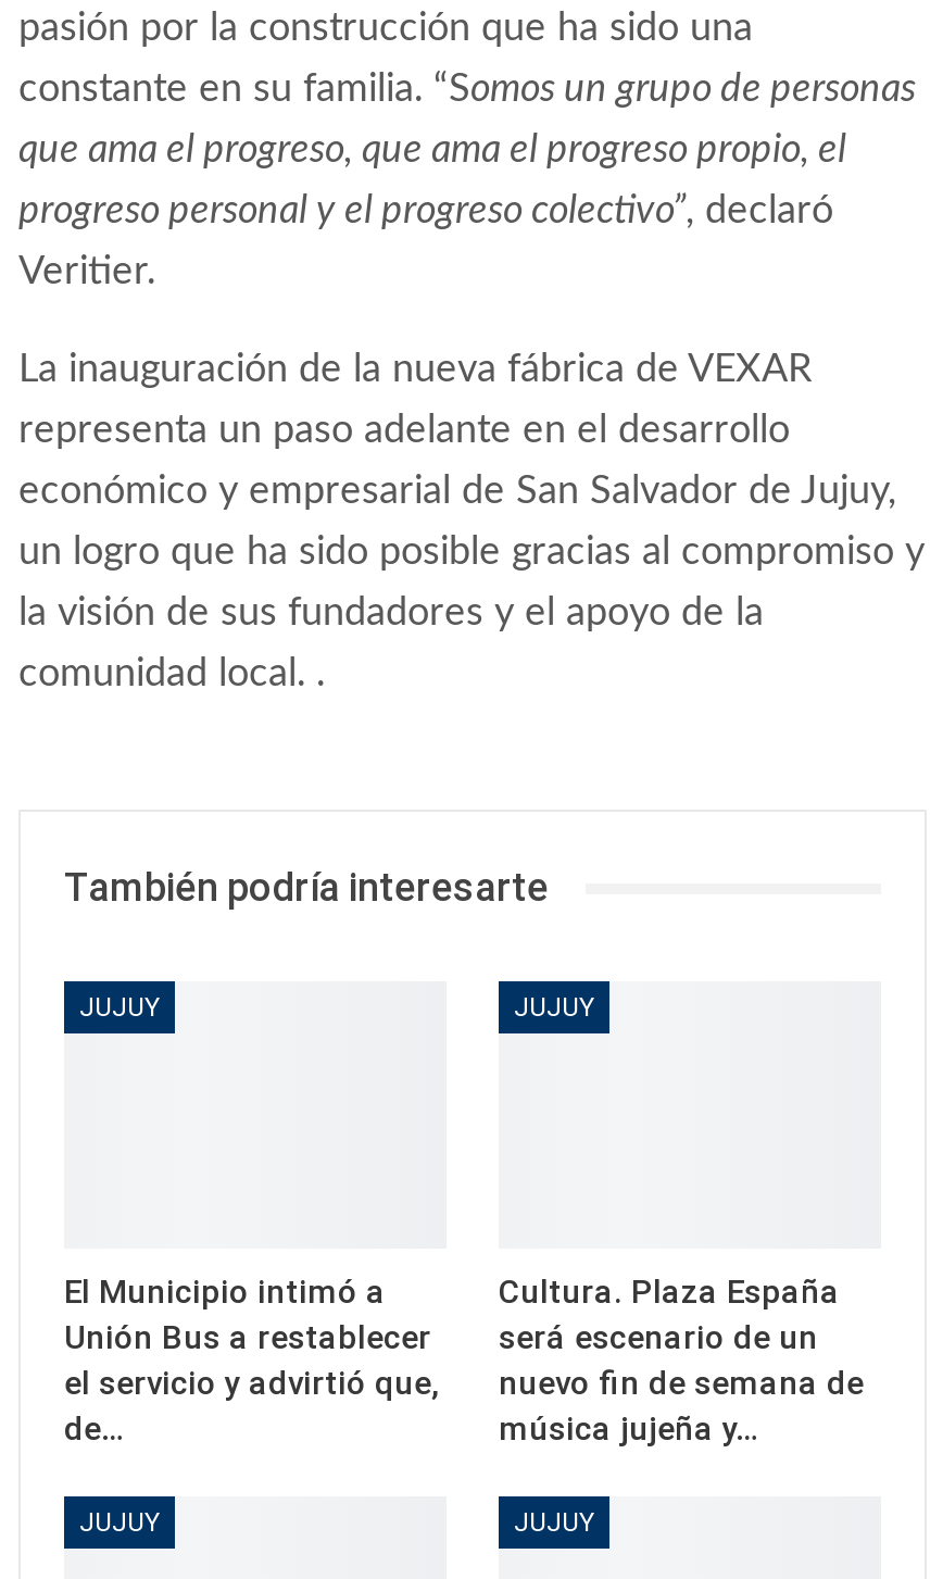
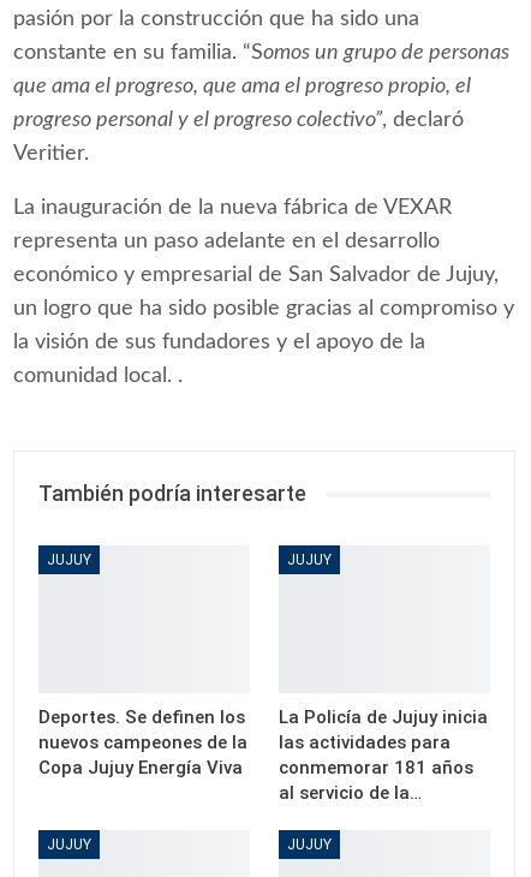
- El Municipio intimó a
- Unión Bus a restablecer
- el servicio y advirtió que,
- de…
+ Deportes. Se definen los
+ nuevos campeones de la
+ Copa Jujuy Energía Viva

- Cultura. Plaza España
- será escenario de un
- nuevo fin de semana de
- música jujeña y…
+ La Policía de Jujuy inicia
+ las actividades para
+ conmemorar 181 años
+ al servicio de la…
